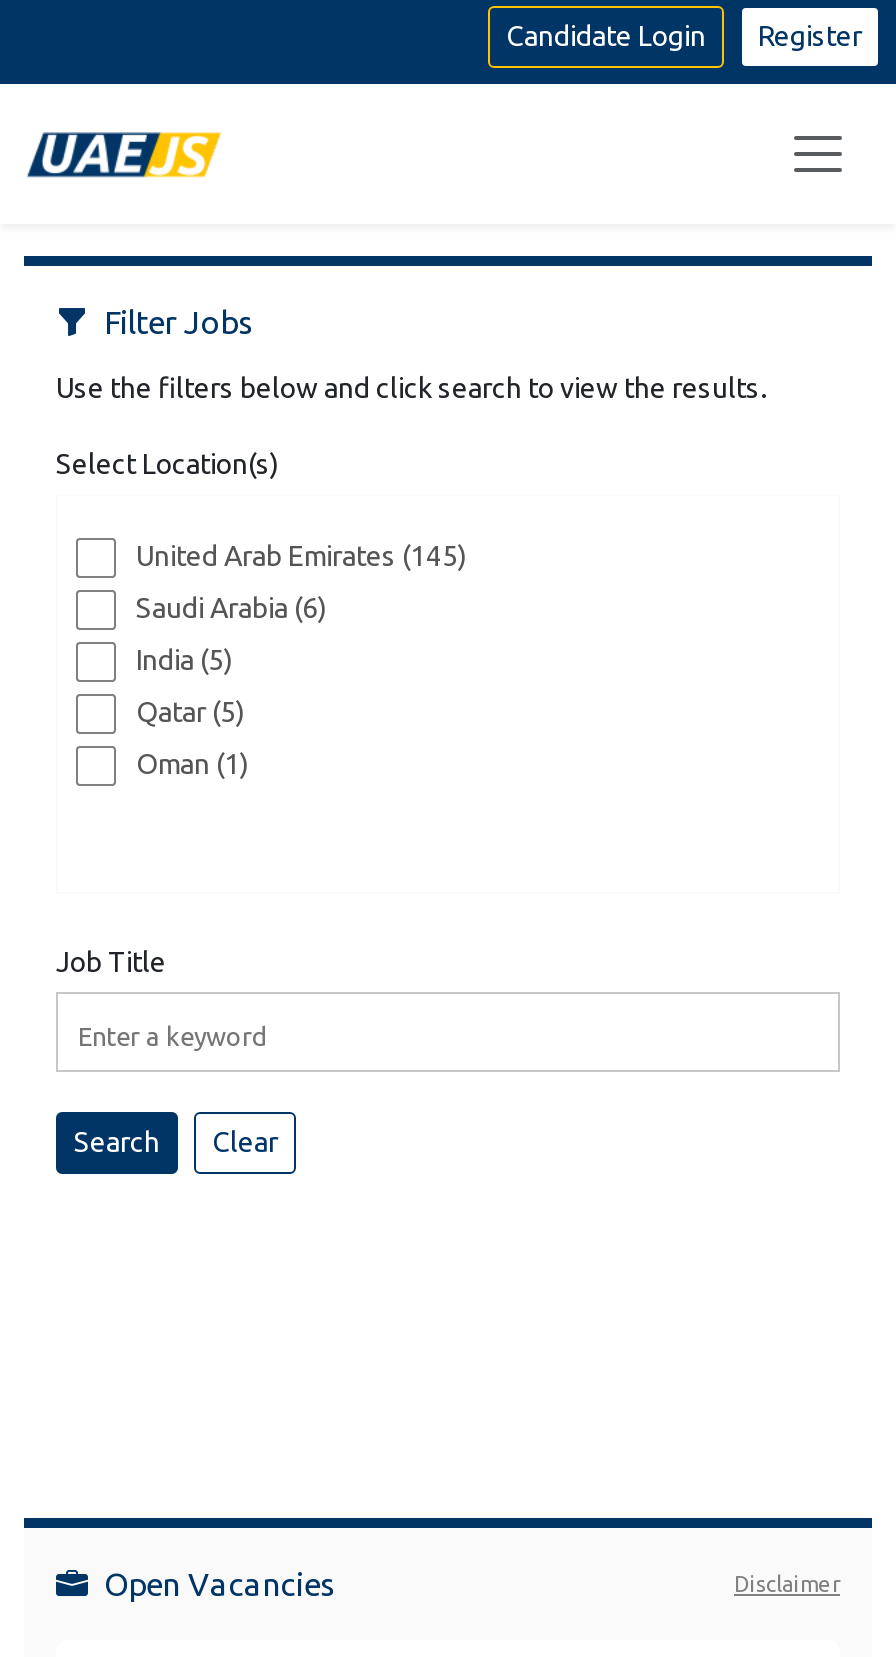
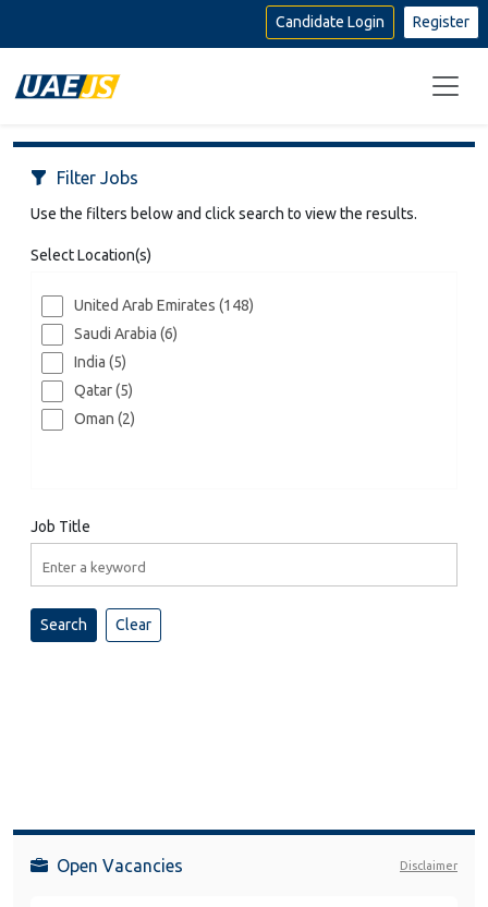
- United Arab Emirates (145)
+ United Arab Emirates (148)

- Oman (1)
+ Oman (2)
